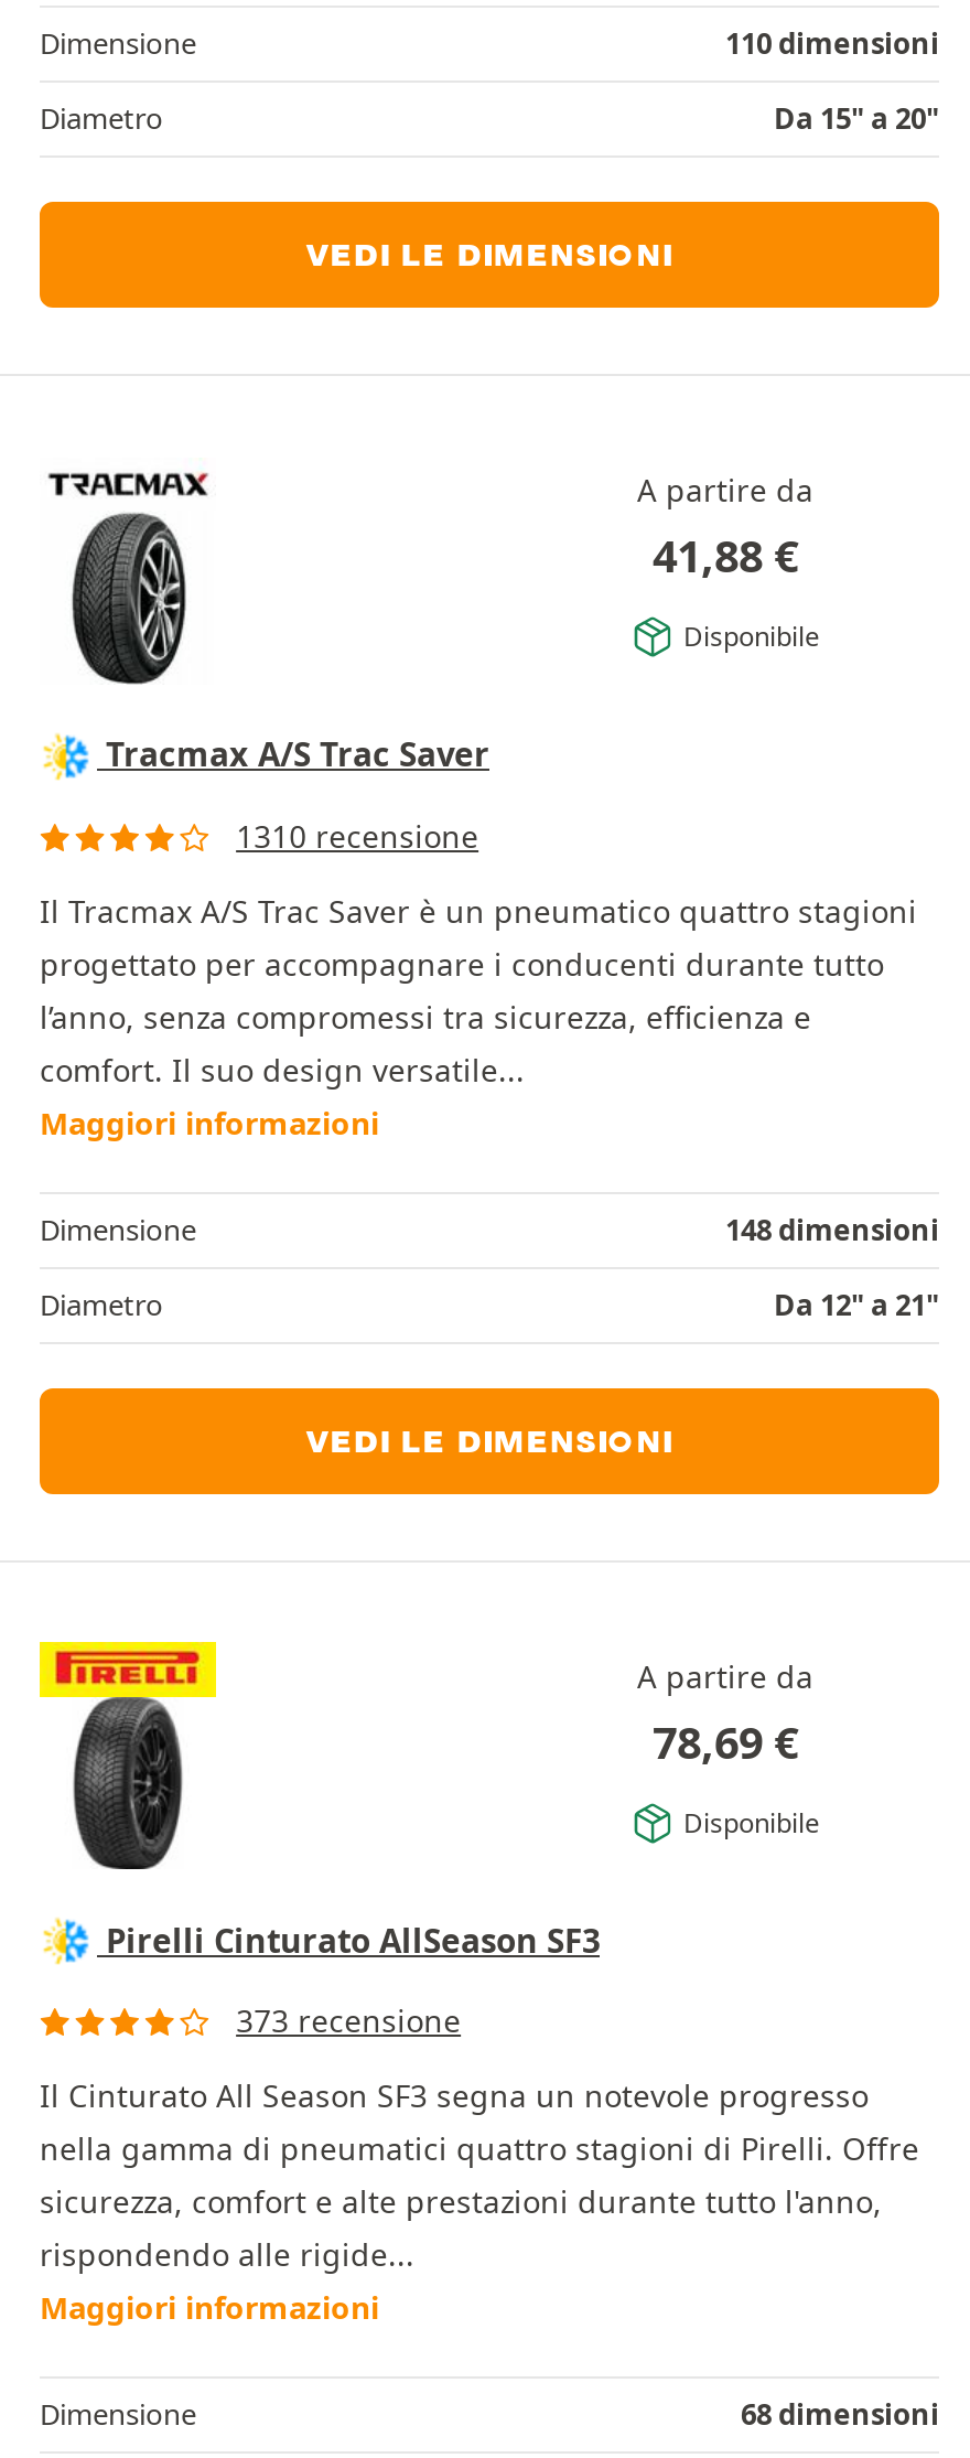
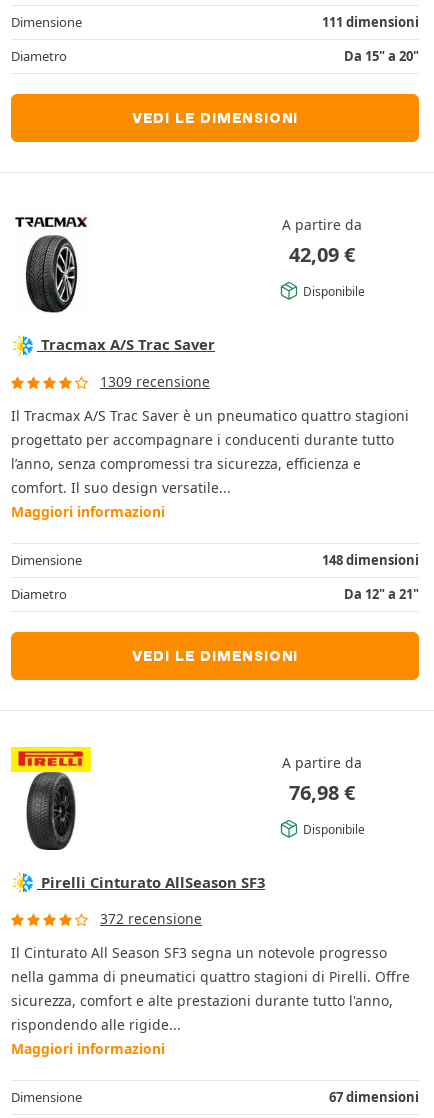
- 110 dimensioni
+ 111 dimensioni

- 41,88 €
+ 42,09 €

- 1310 recensione
+ 1309 recensione

- 78,69 €
+ 76,98 €

- 373 recensione
+ 372 recensione

- 68 dimensioni
+ 67 dimensioni
